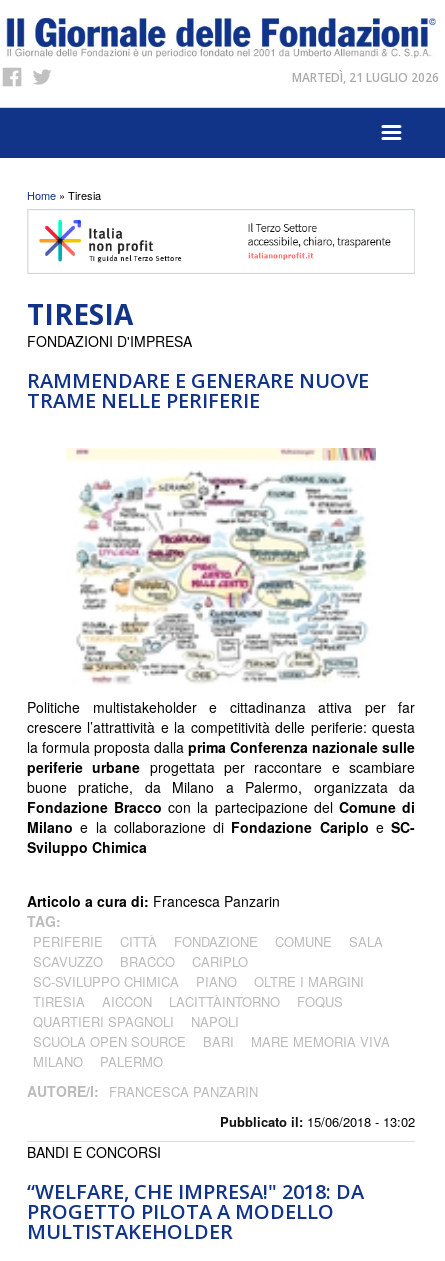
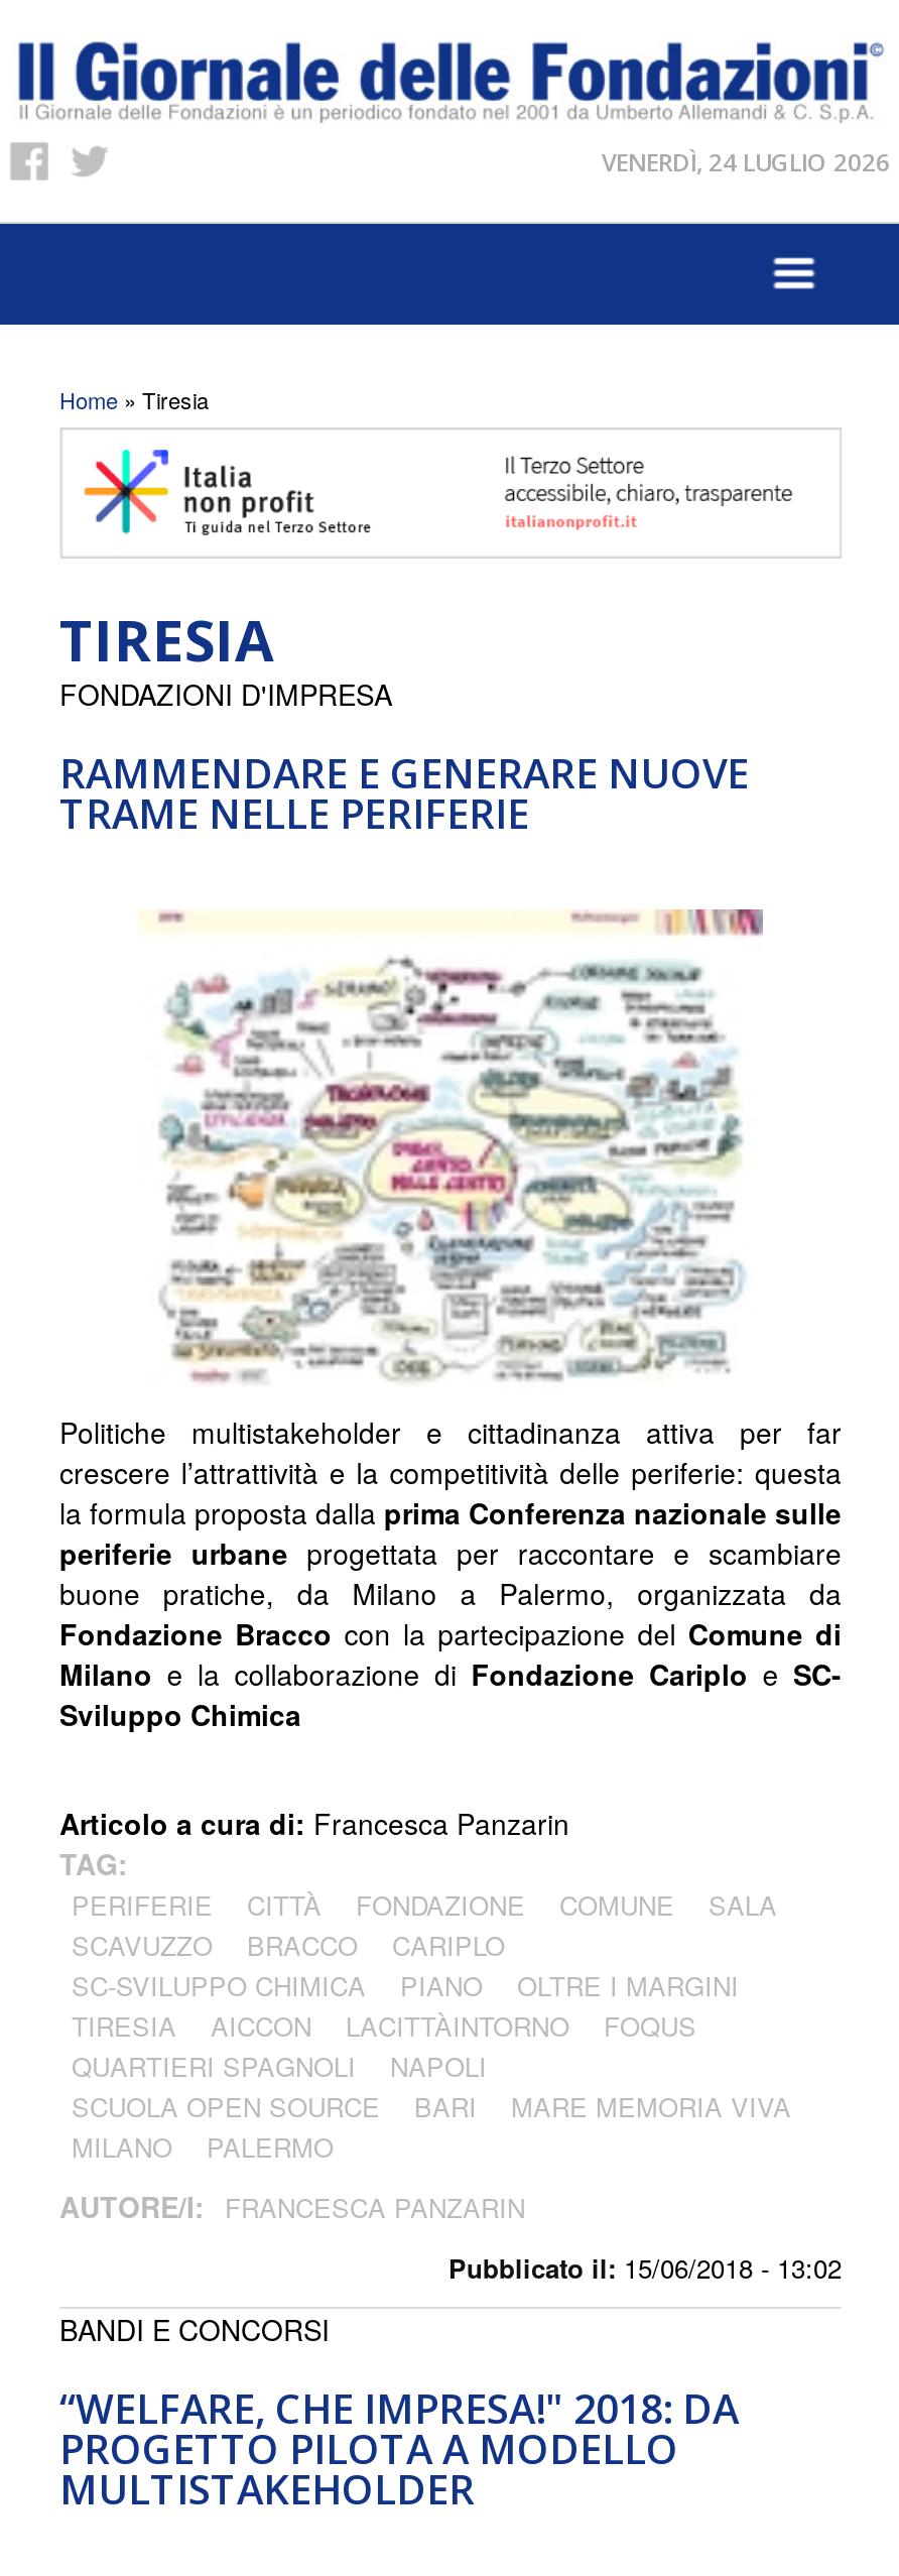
- MARTEDÌ, 21 LUGLIO 2026
+ VENERDÌ, 24 LUGLIO 2026
